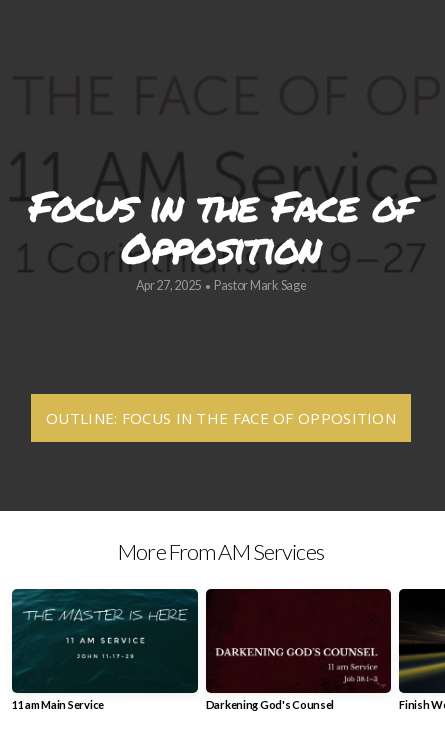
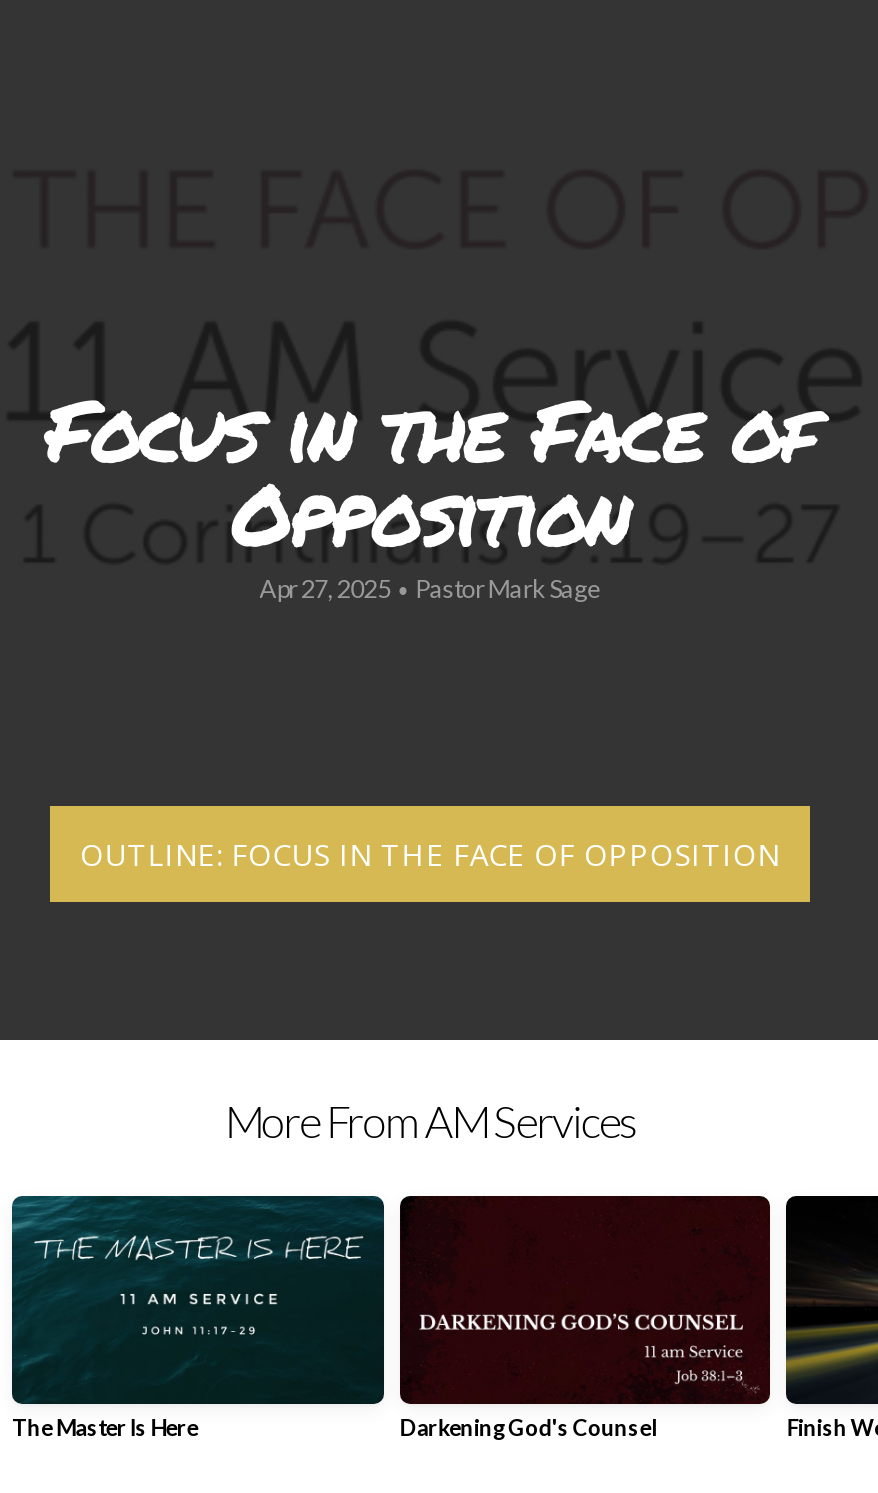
- 11 am Main Service
+ The Master Is Here
